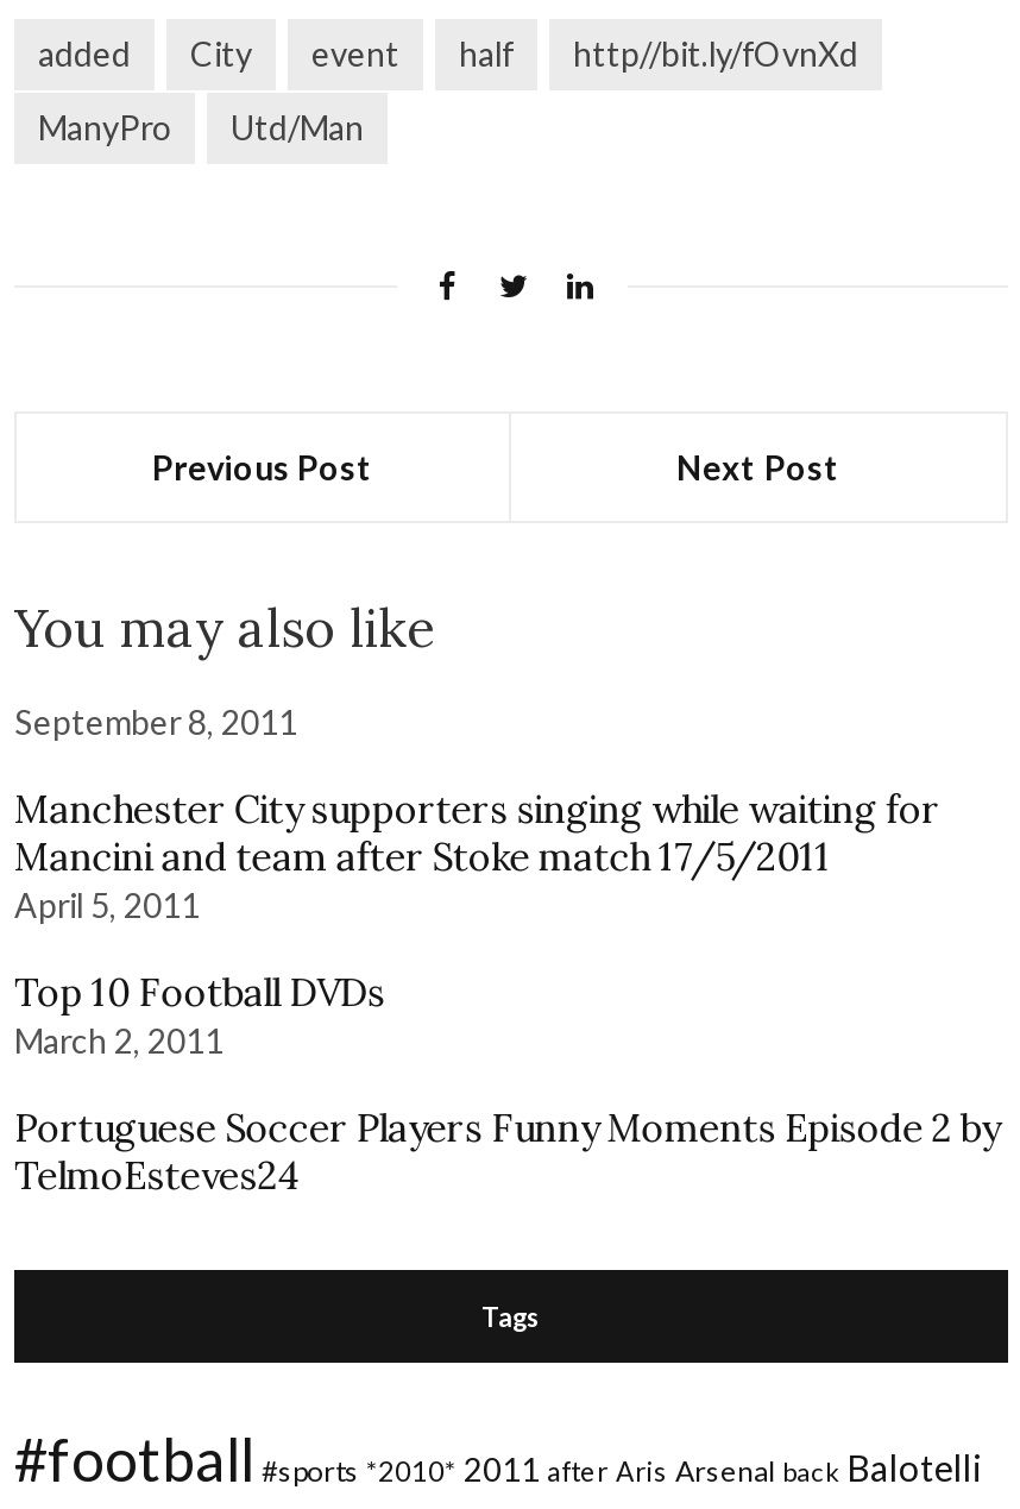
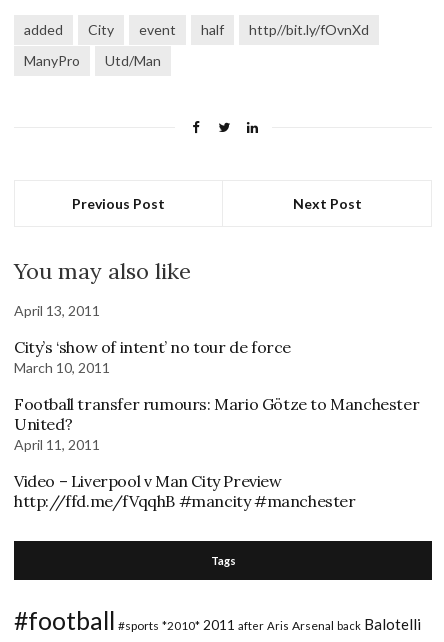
- September 8, 2011
+ April 13, 2011

- Manchester City supporters singing while waiting for
- Mancini and team after Stoke match 17/5/2011
- April 5, 2011
+ City’s ‘show of intent’ no tour de force
+ March 10, 2011

- Top 10 Football DVDs
- March 2, 2011
+ Football transfer rumours: Mario Götze to Manchester
+ United?
+ April 11, 2011

- Portuguese Soccer Players Funny Moments Episode 2 by
- TelmoEsteves24
+ Video – Liverpool v Man City Preview
+ http://ffd.me/fVqqhB #mancity #manchester
